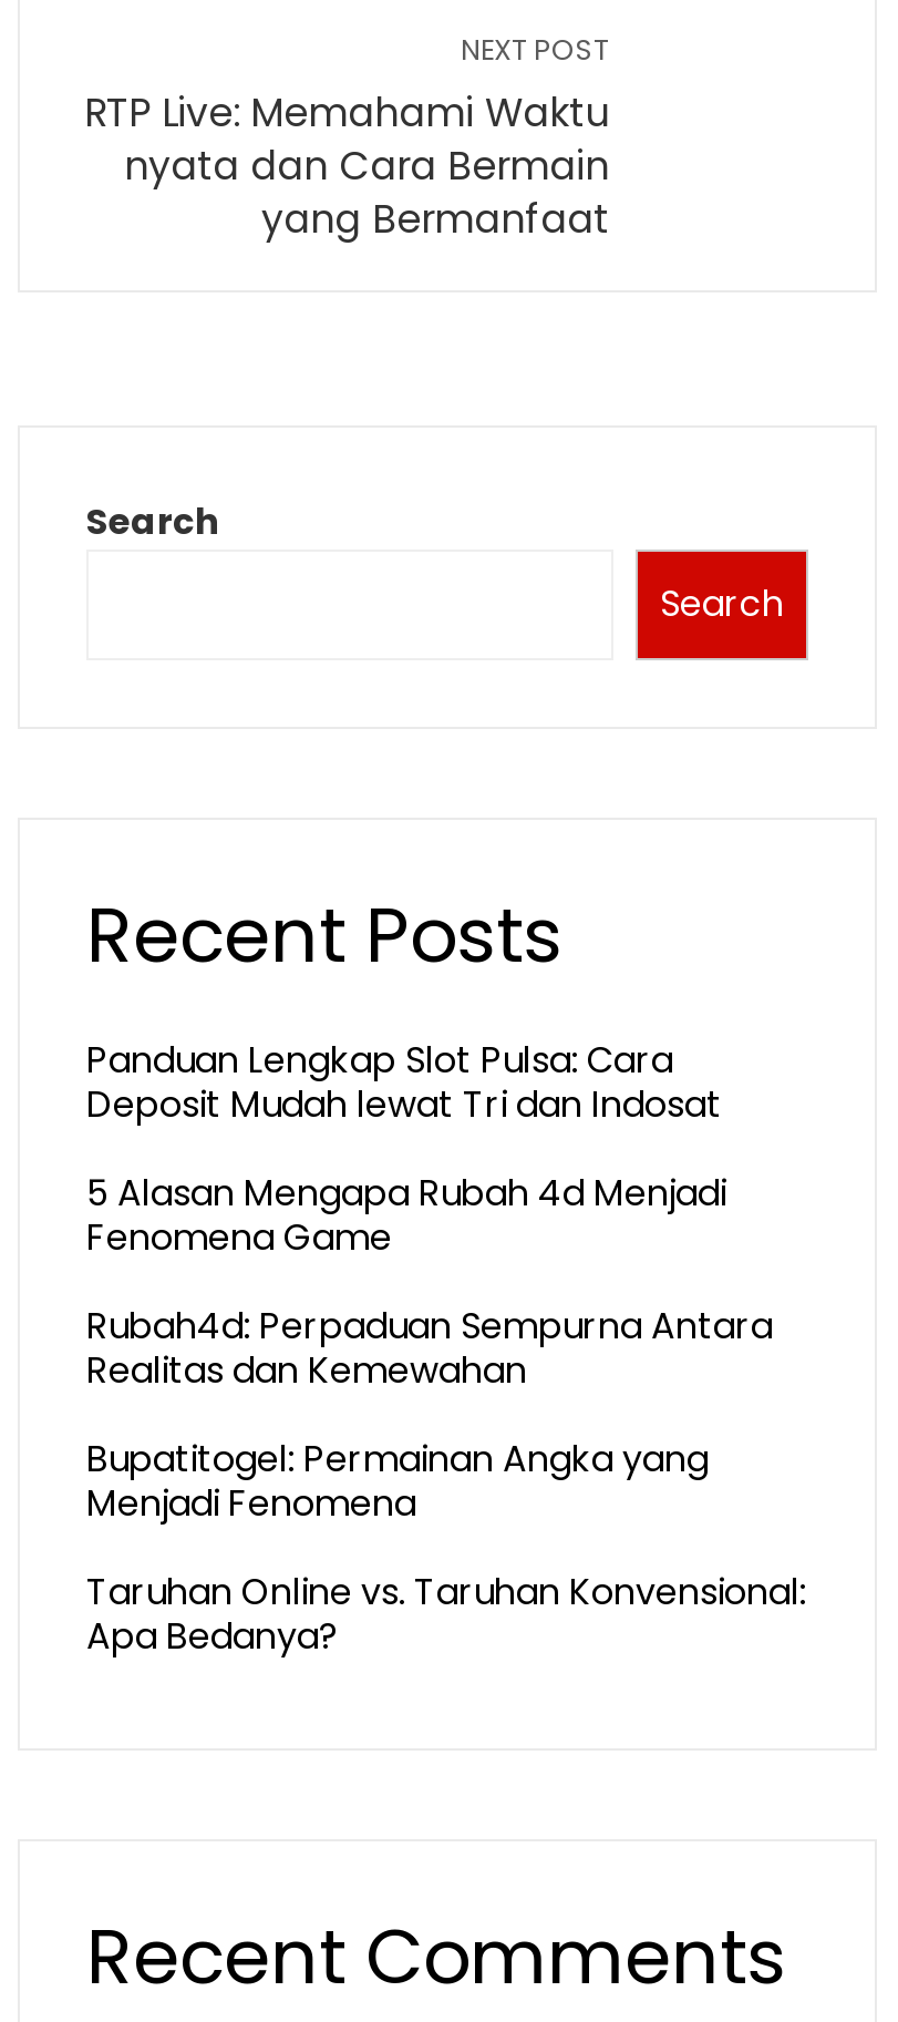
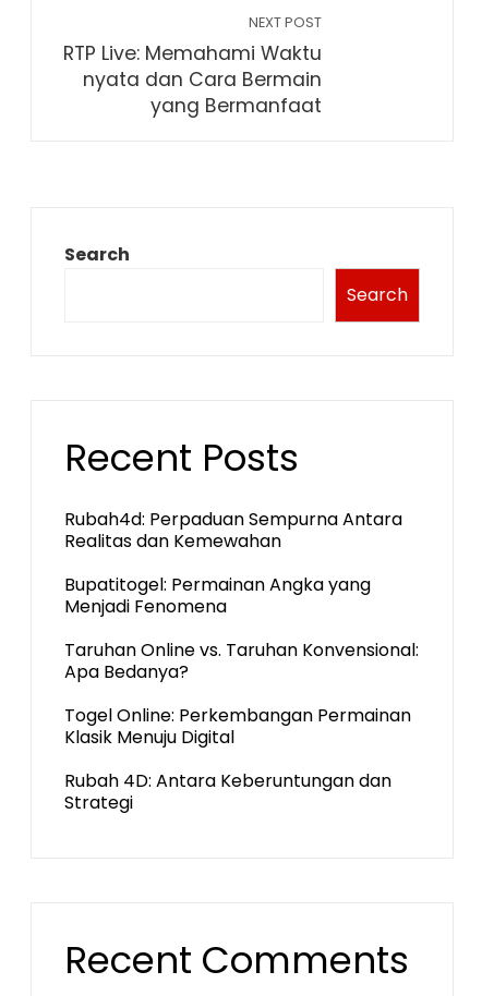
- Panduan Lengkap Slot Pulsa: Cara
- Deposit Mudah lewat Tri dan Indosat
- 5 Alasan Mengapa Rubah 4d Menjadi
- Fenomena Game

moved up: Rubah4d: Perpaduan Sempurna Antara | Realitas dan Kemewahan | Bupatitogel: Permainan Angka yang | Menjadi Fenomena | Taruhan Online vs. Taruhan Konvensional: | Apa Bedanya?

+ Togel Online: Perkembangan Permainan
+ Klasik Menuju Digital
+ Rubah 4D: Antara Keberuntungan dan
+ Strategi
